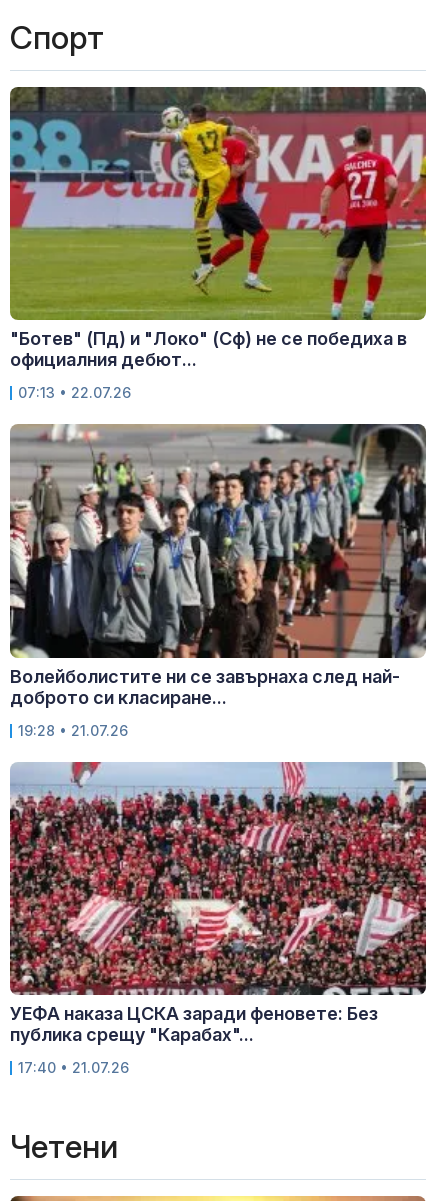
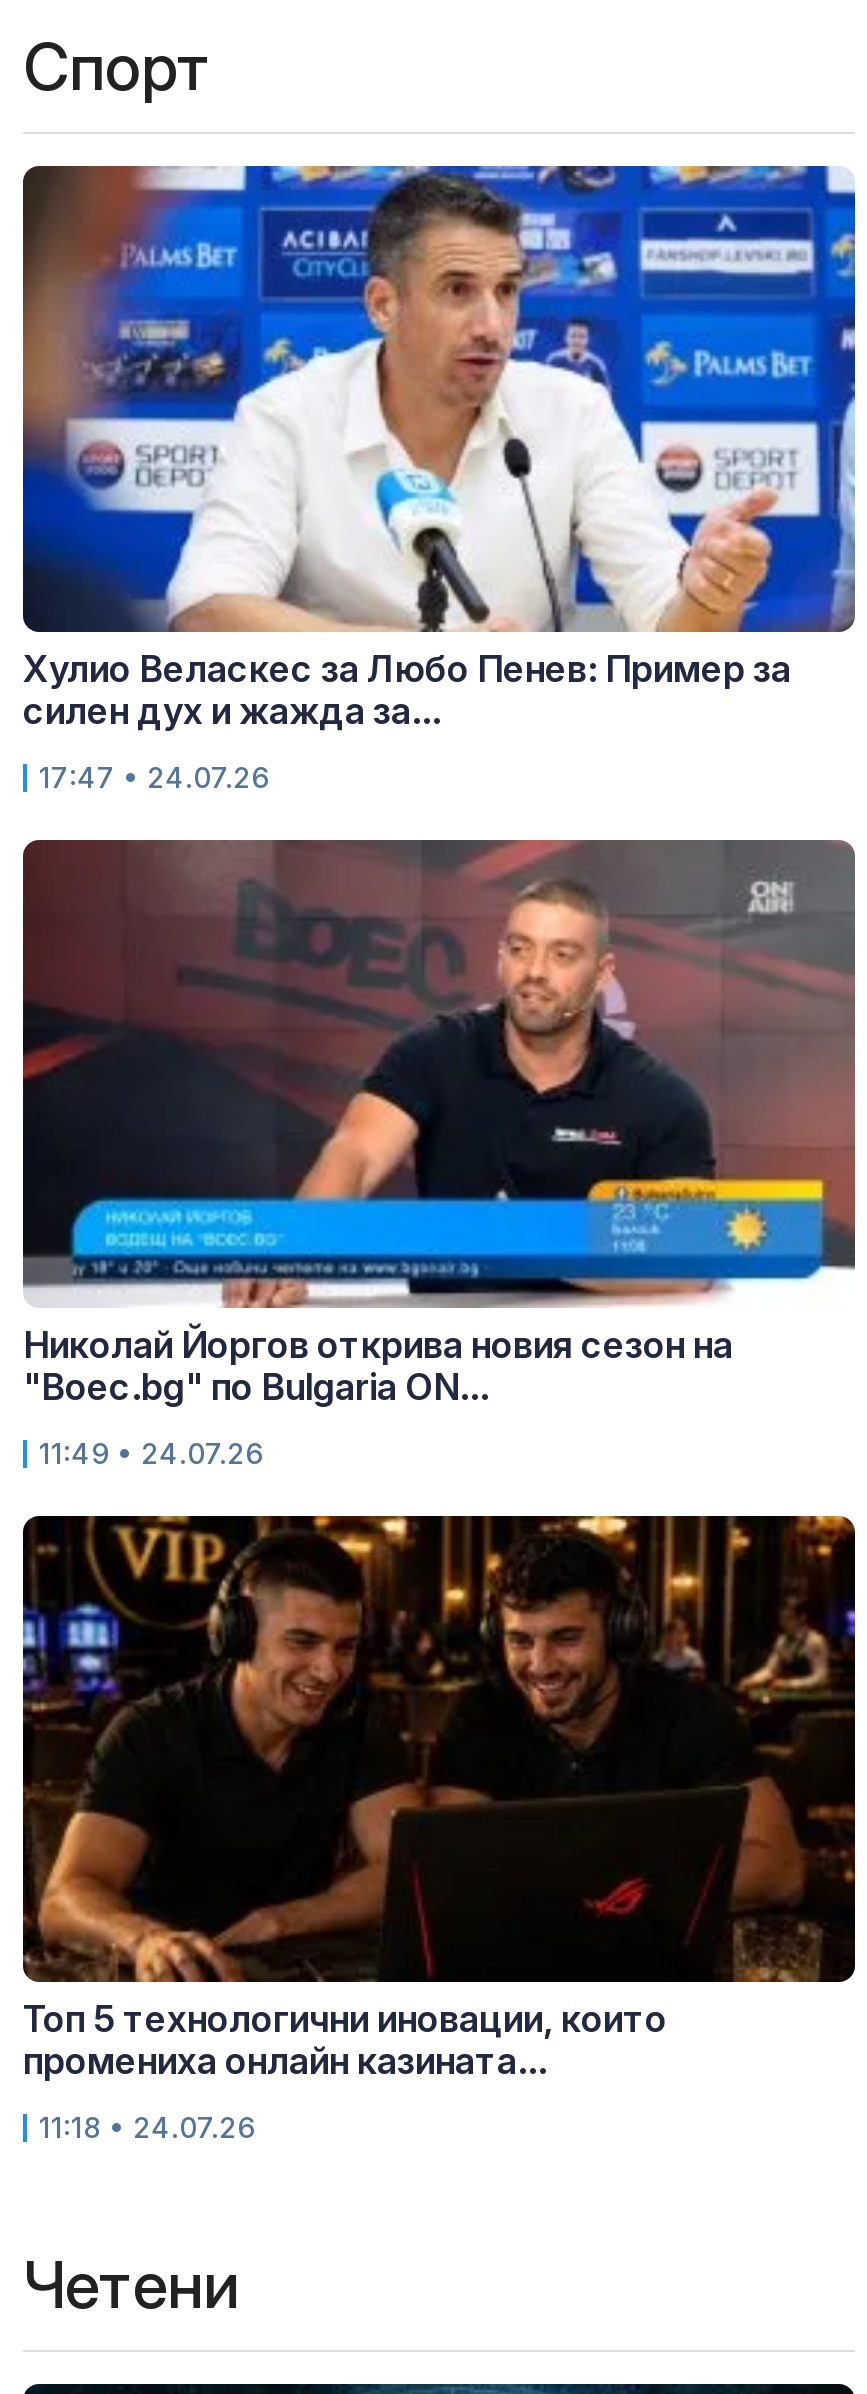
- [image]
- "Ботев" (Пд) и "Локо" (Сф) не се победиха в
- официалния дебют...
+ [image]
+ Хулио Веласкес за Любо Пенев: Пример за
+ силен дух и жажда за...

- 07:13 • 22.07.26
+ 17:47 • 24.07.26

- [image]
- Волейболистите ни се завърнаха след най-
- доброто си класиране...
+ [image]
+ Николай Йоргов открива новия сезон на
+ "Boec.bg" по Bulgaria ON...

- 19:28 • 21.07.26
+ 11:49 • 24.07.26

- [image]
- УЕФА наказа ЦСКА заради феновете: Без
- публика срещу "Карабах"...
+ [image]
+ Топ 5 технологични иновации, които
+ промениха онлайн казината...

- 17:40 • 21.07.26
+ 11:18 • 24.07.26
